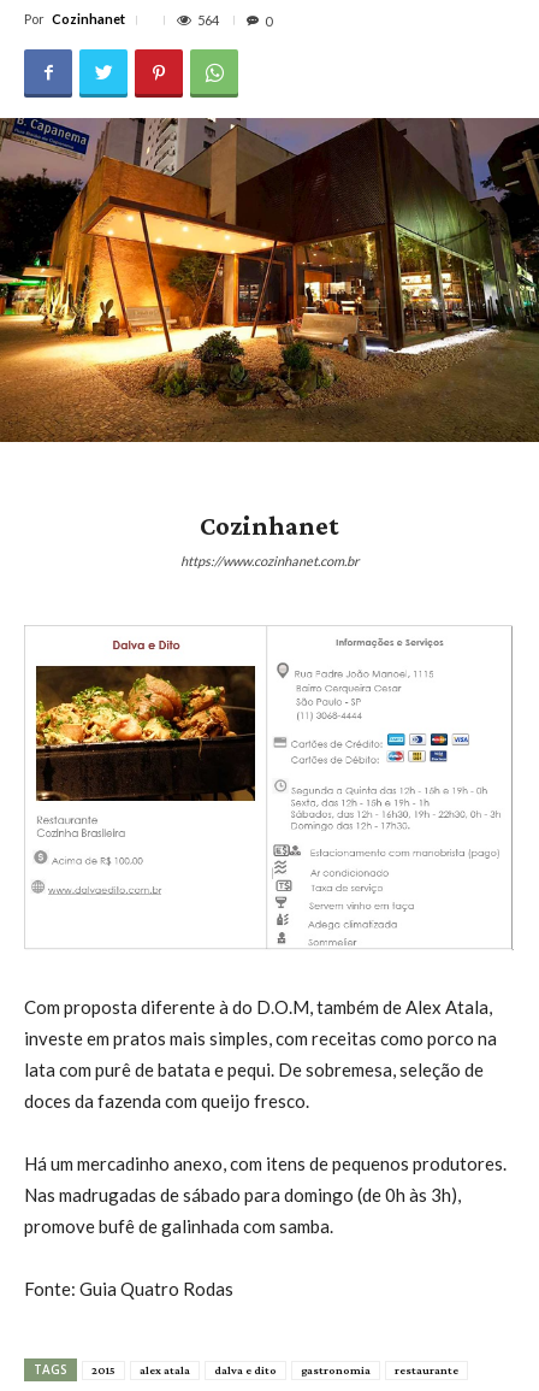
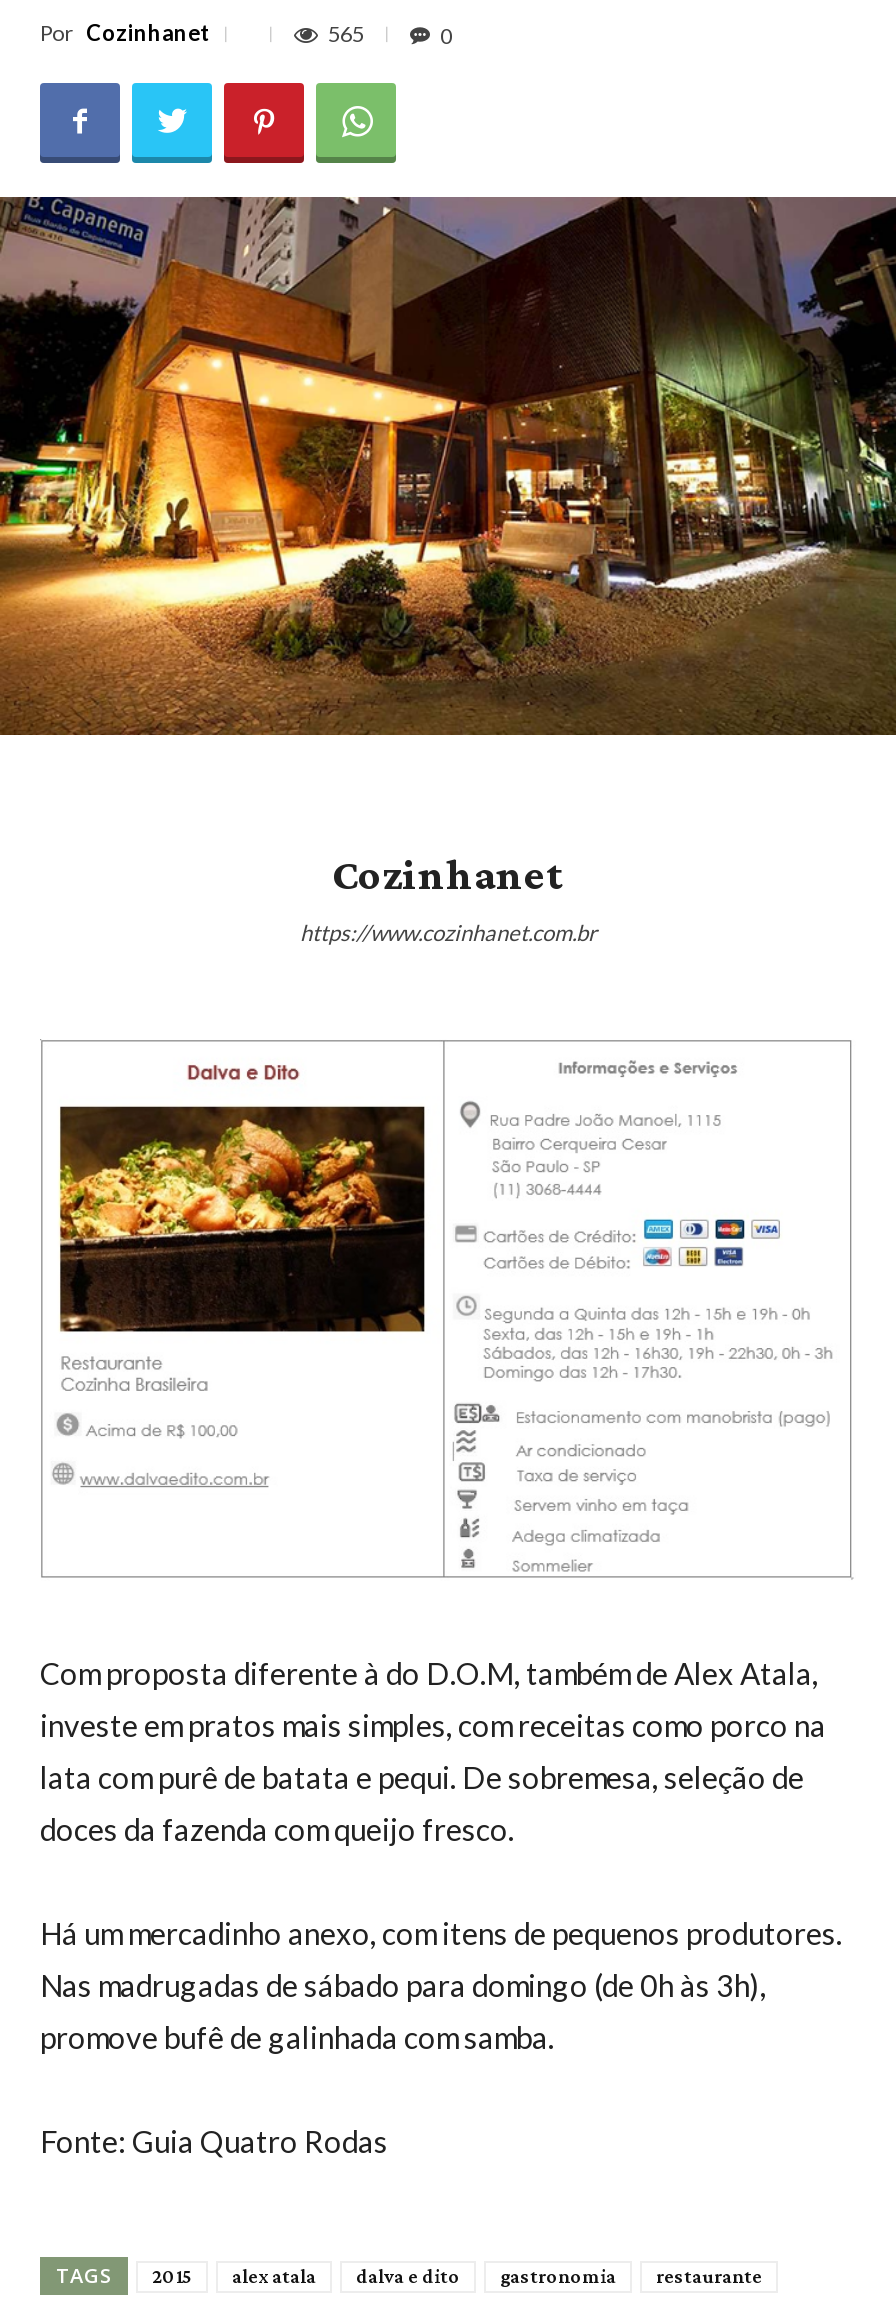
- 564
+ 565
